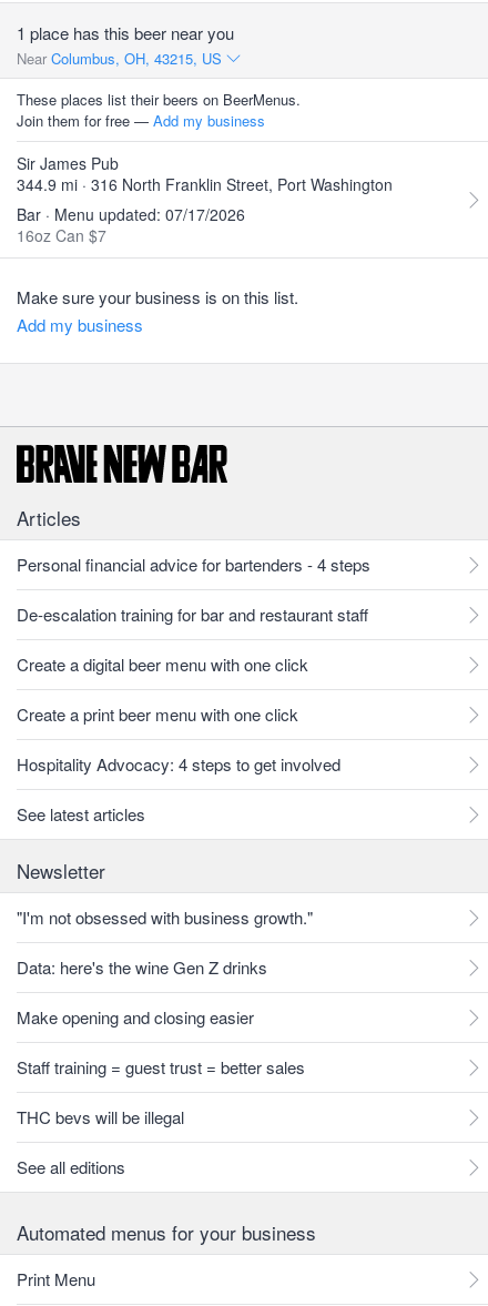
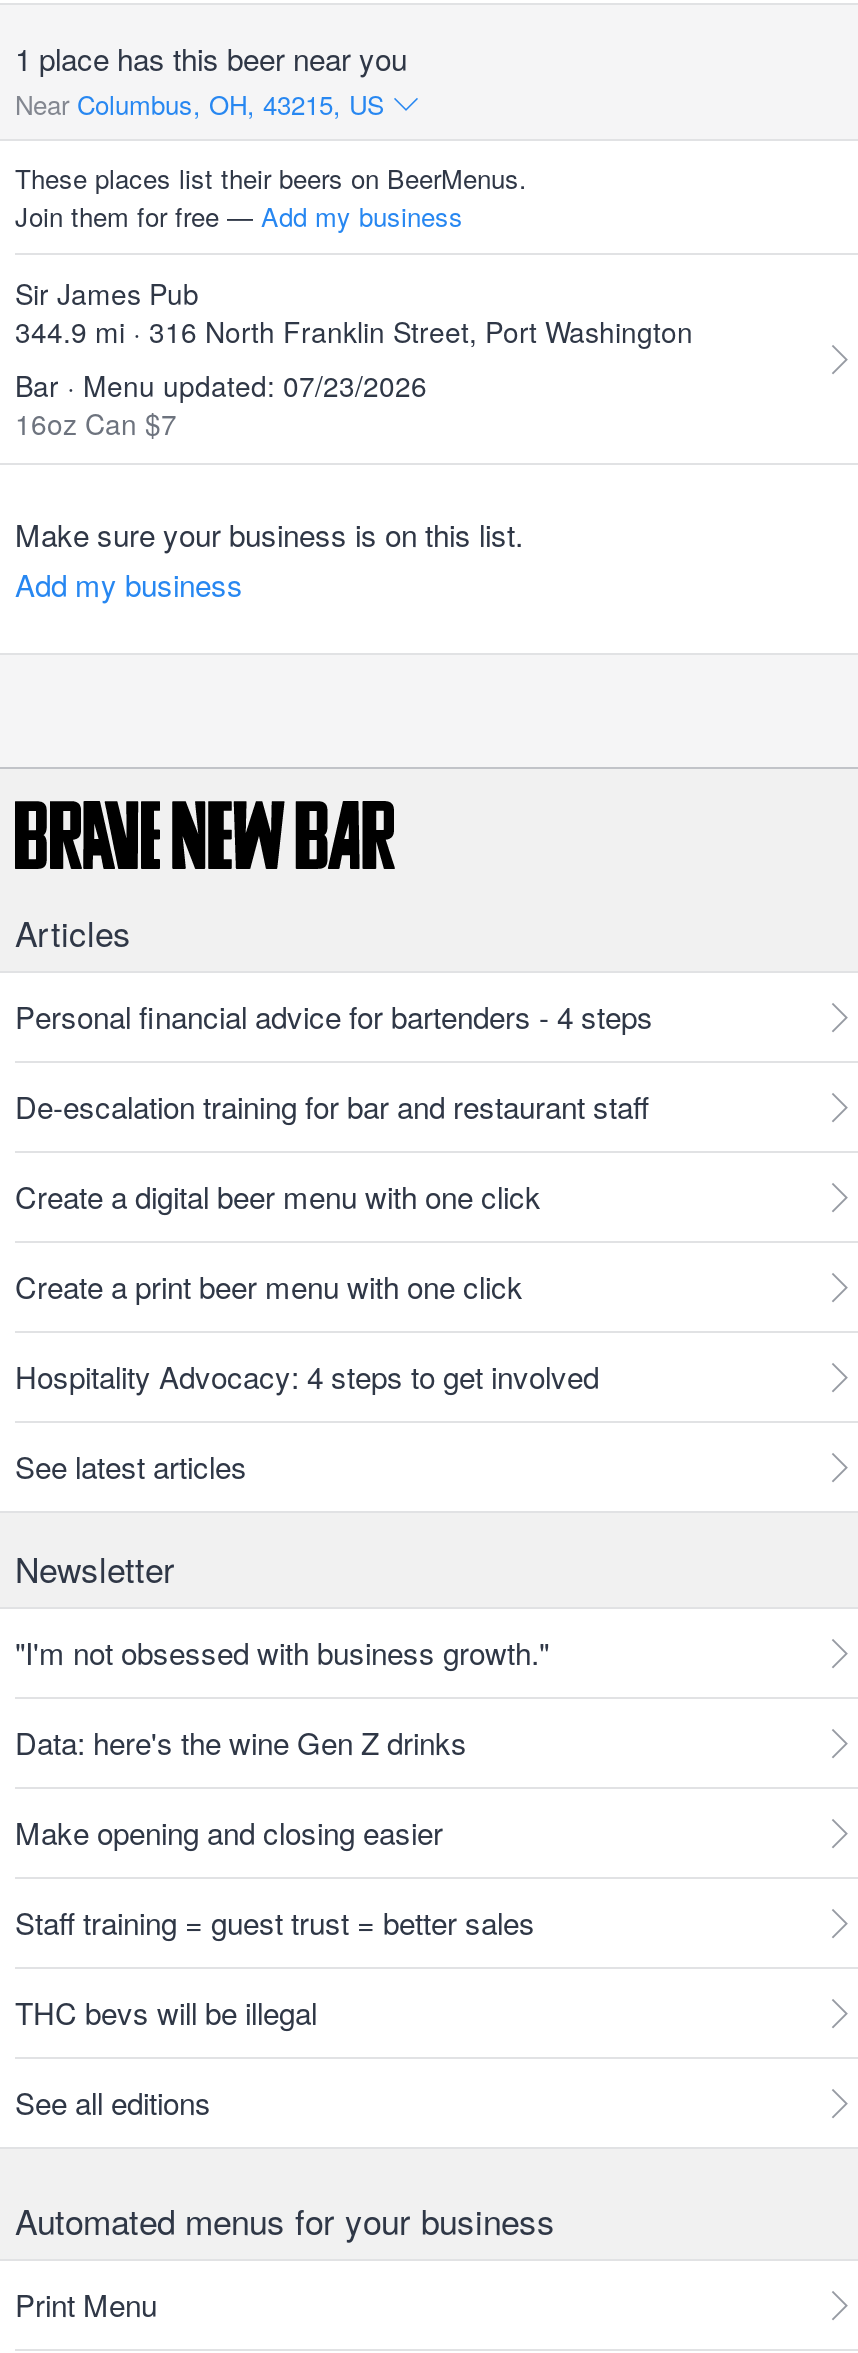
- Bar · Menu updated: 07/17/2026
+ Bar · Menu updated: 07/23/2026
